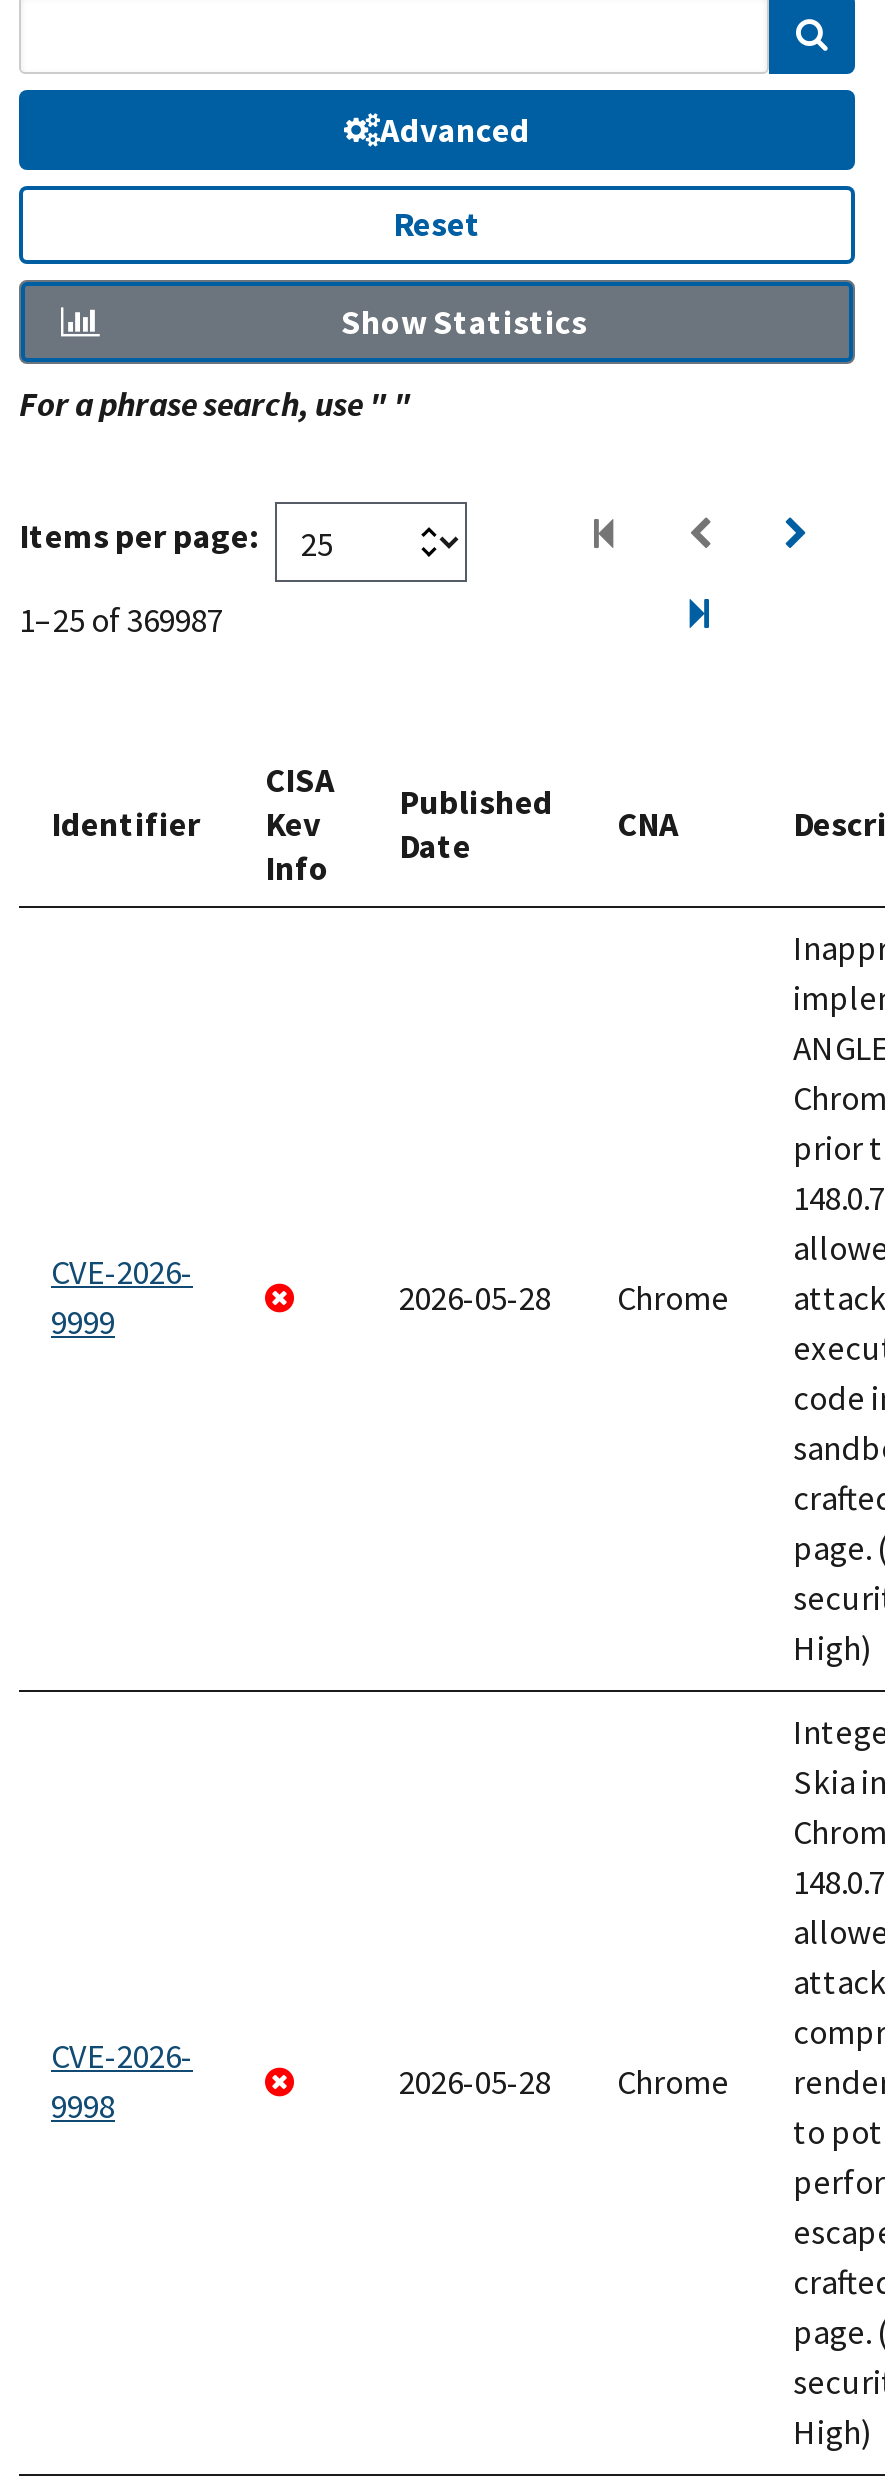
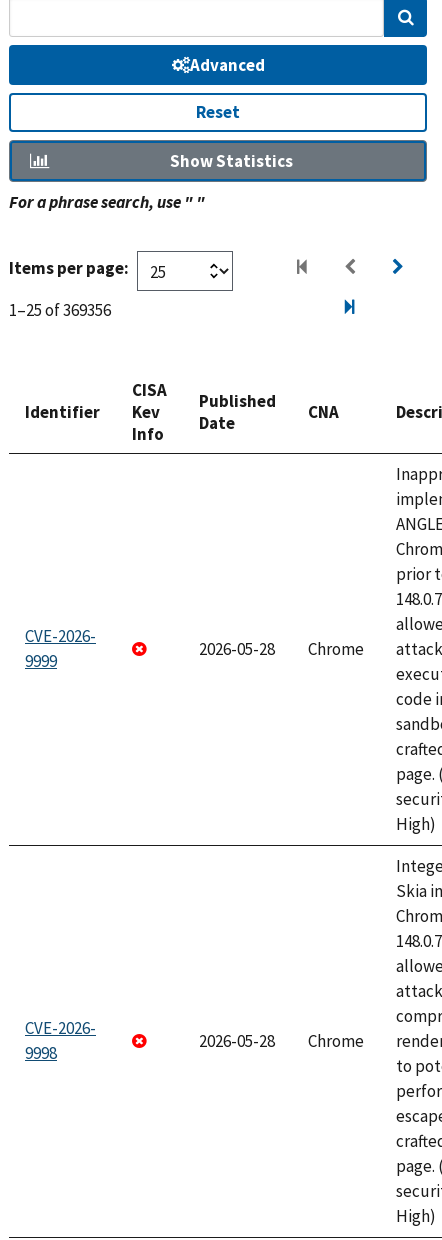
- 1–25 of 369987
+ 1–25 of 369356
